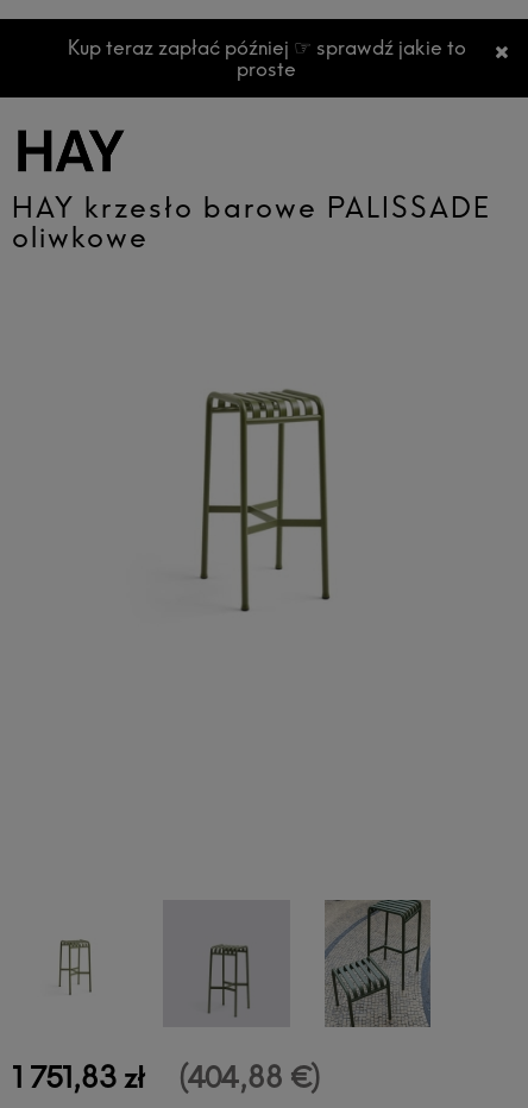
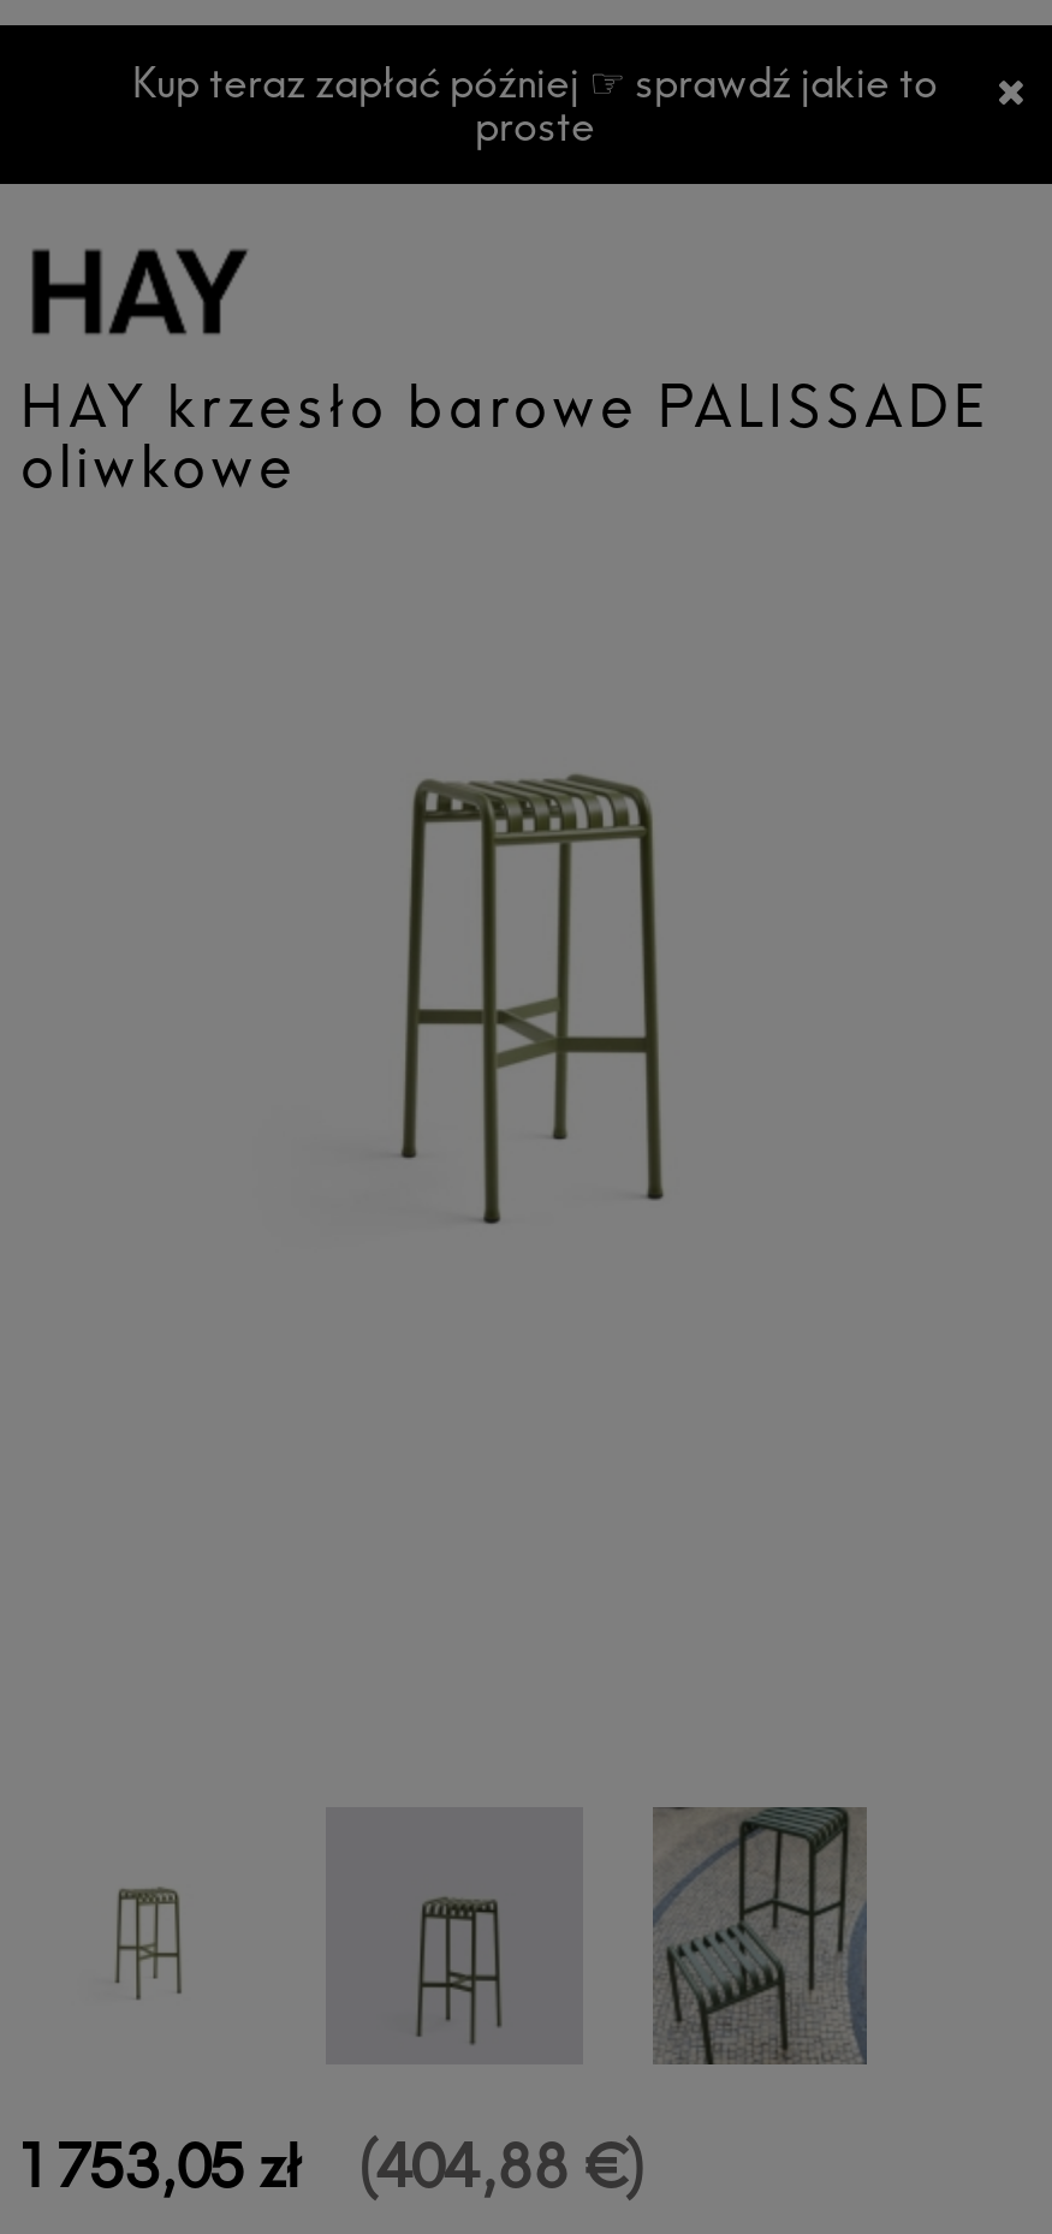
- 1 751,83 zł (404,88 €)
+ 1 753,05 zł (404,88 €)
